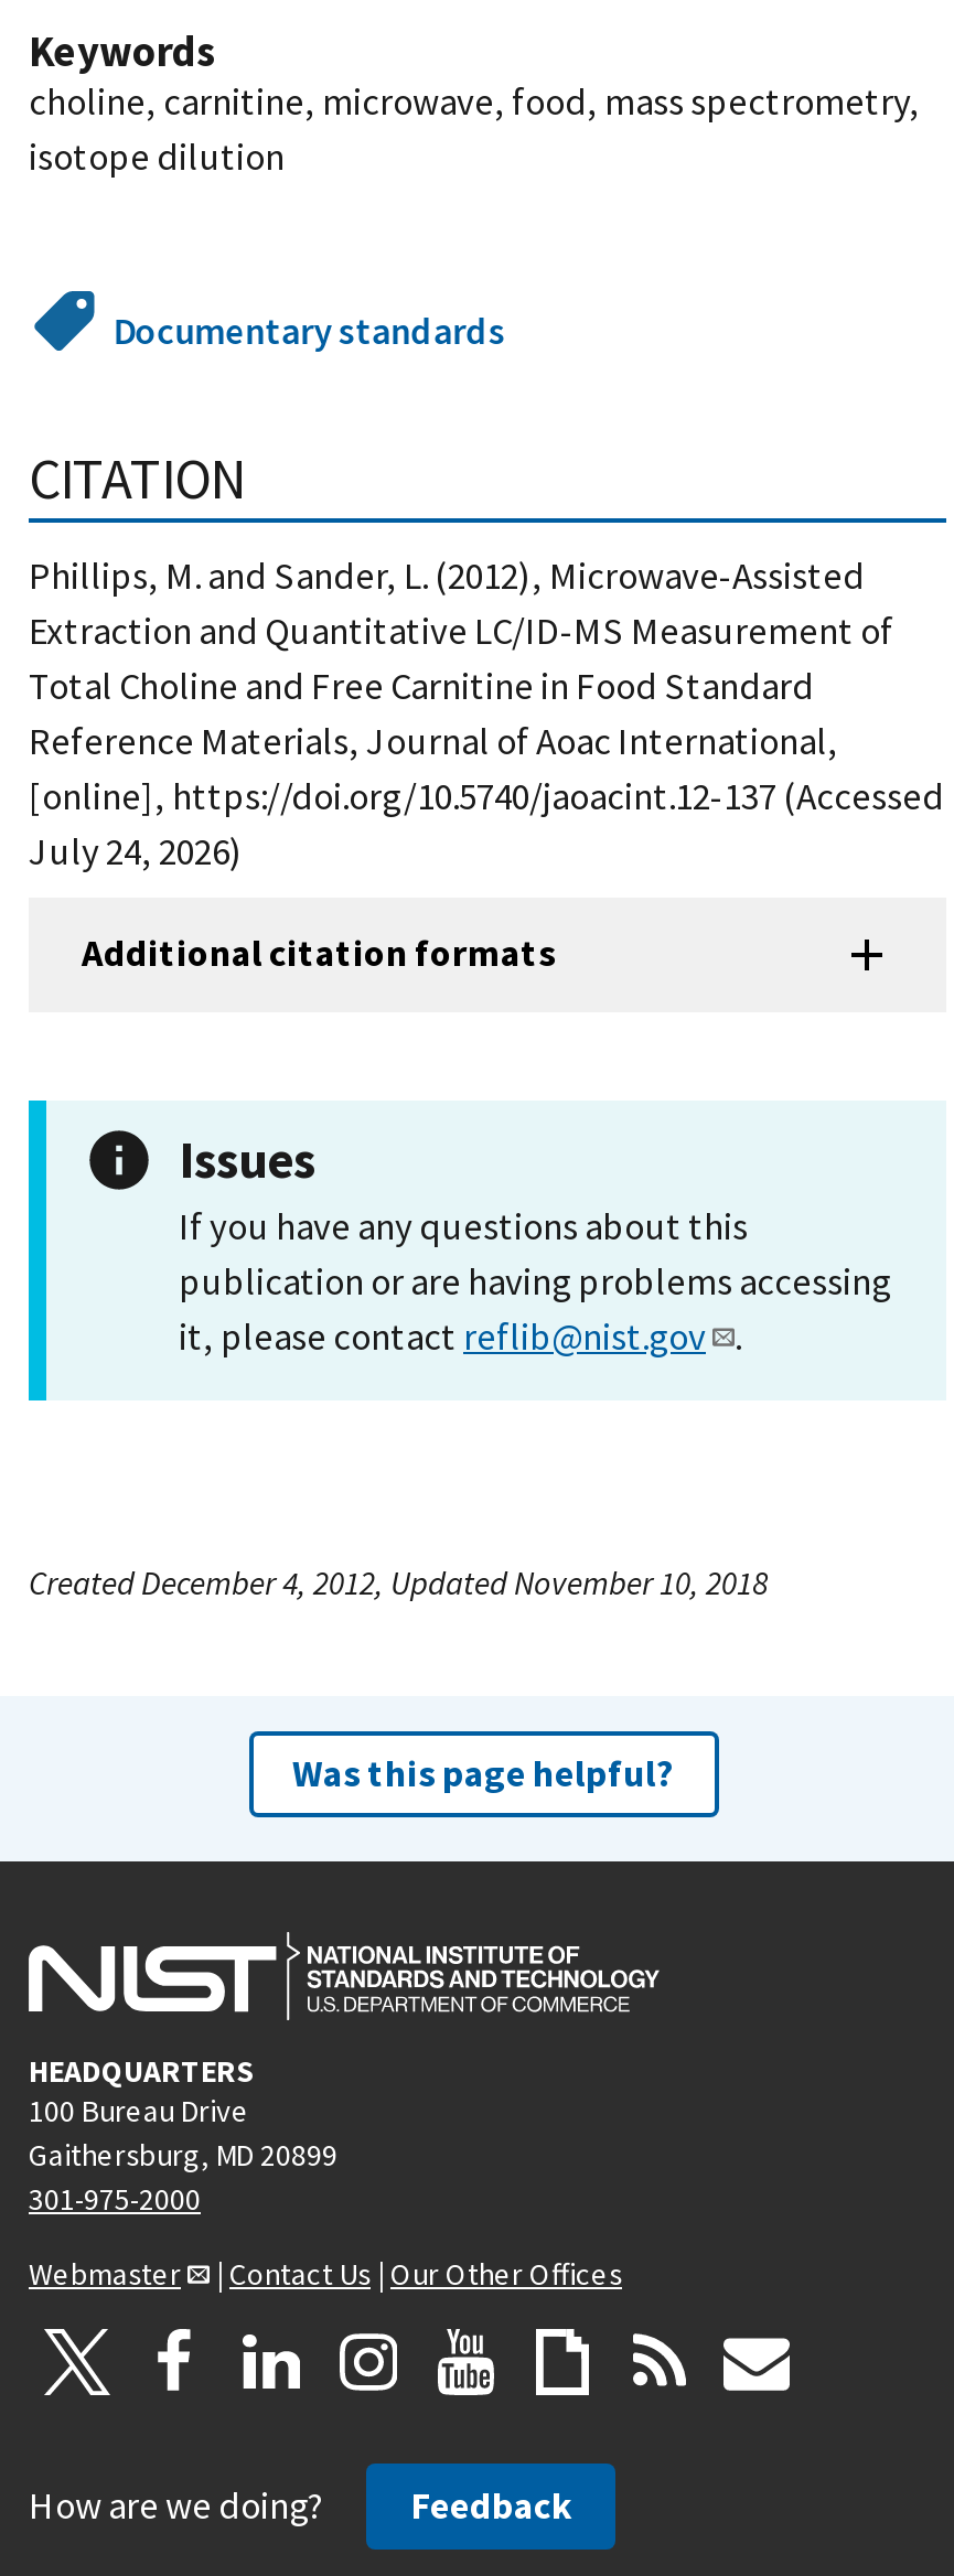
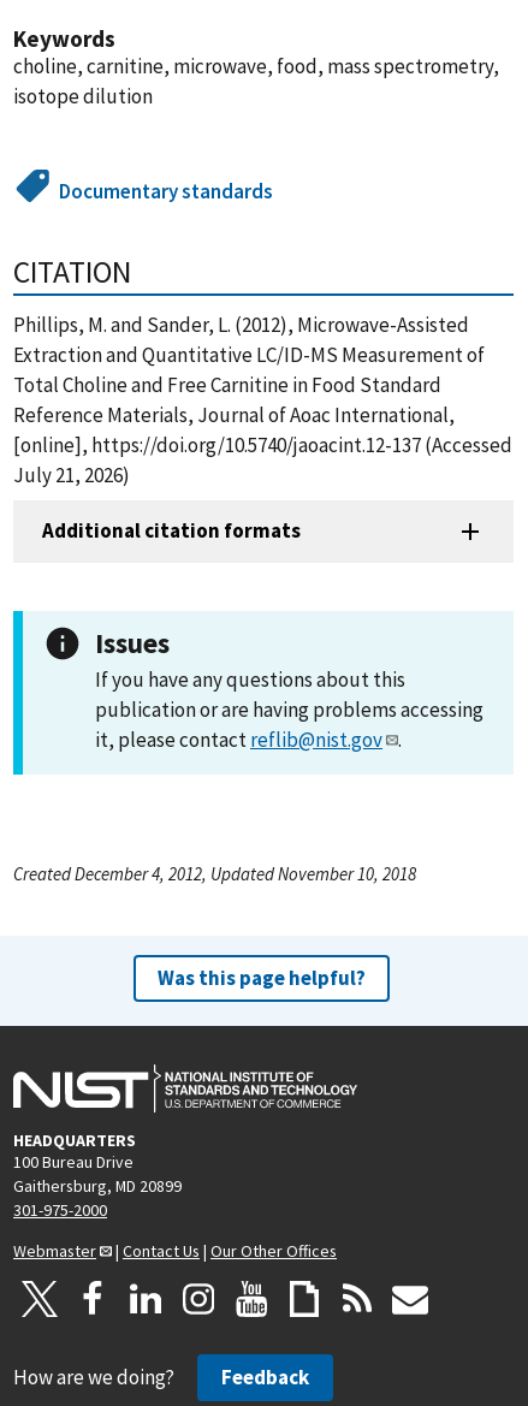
- July 24, 2026)
+ July 21, 2026)
